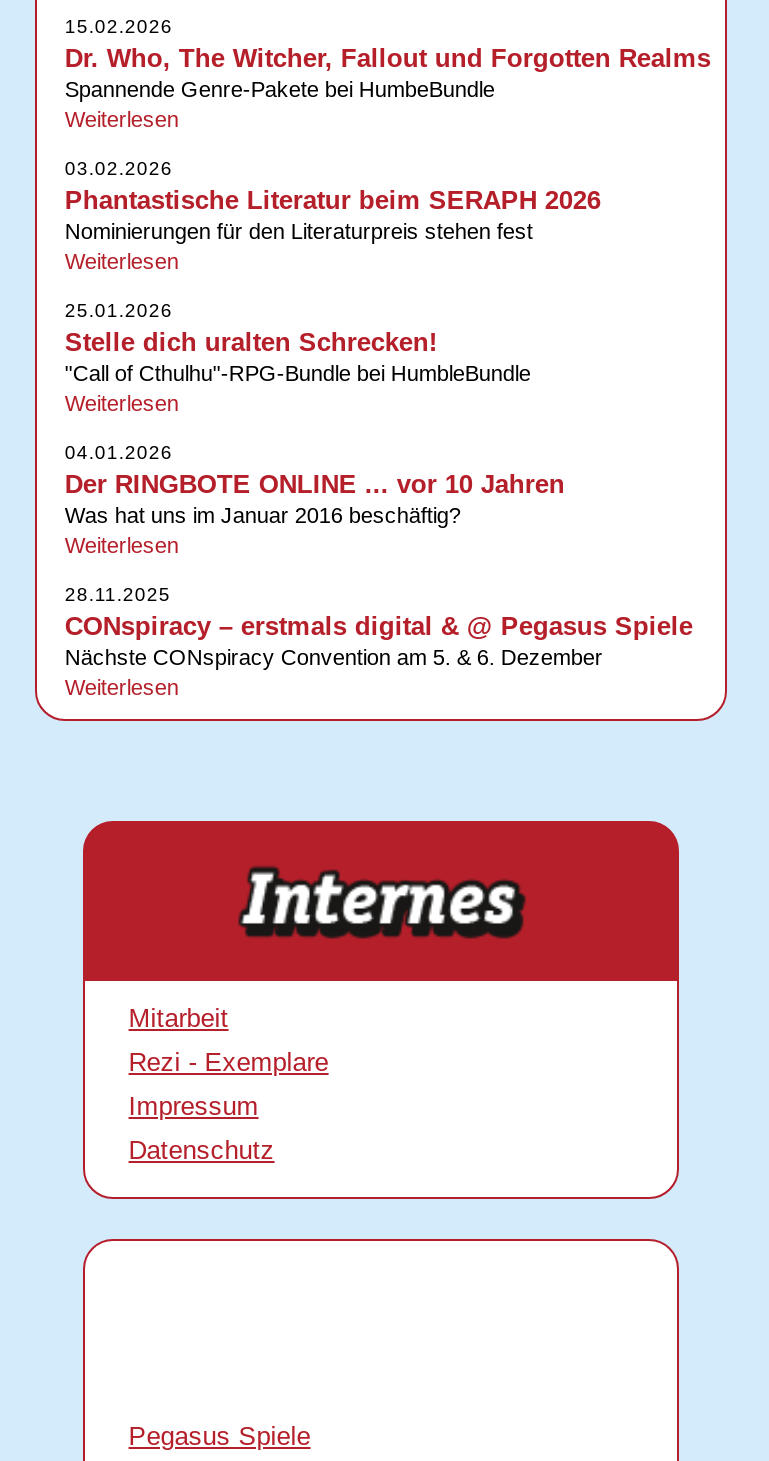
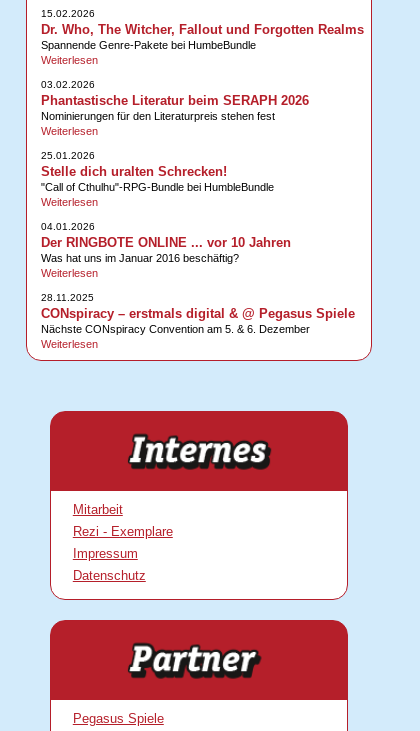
+ [image]
